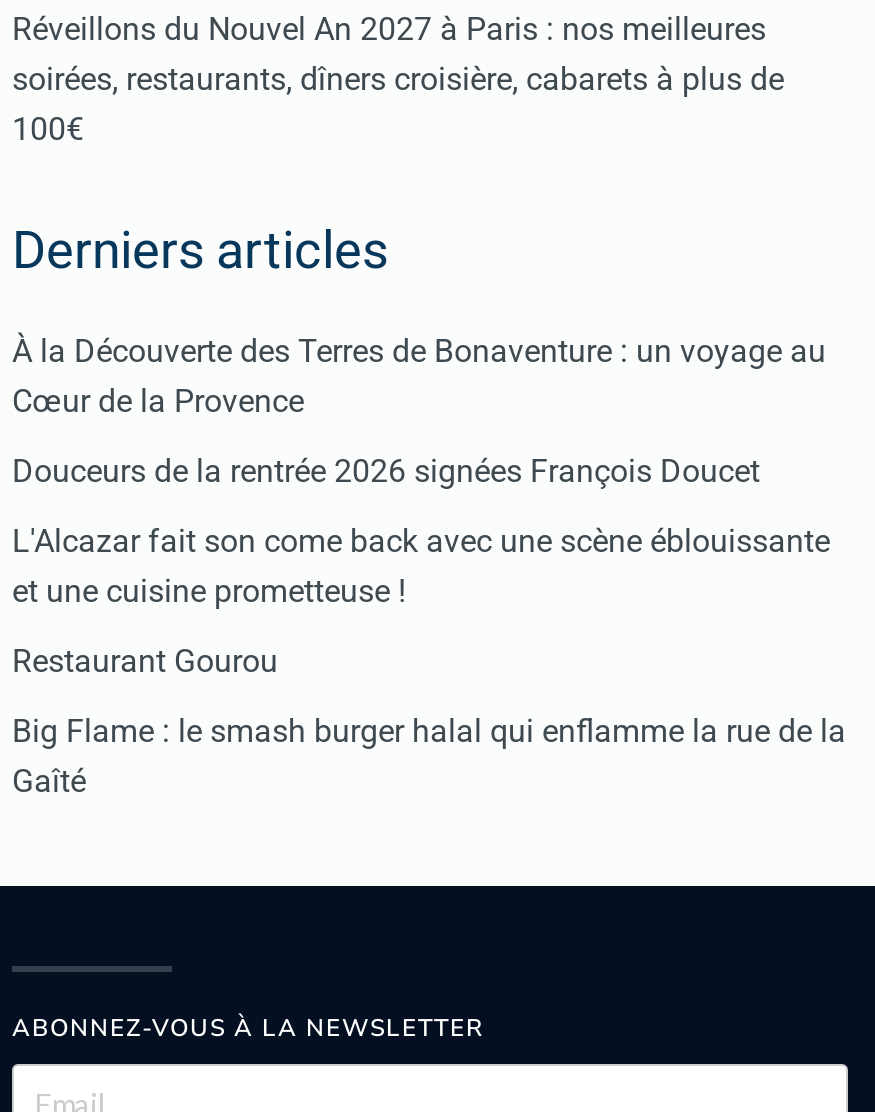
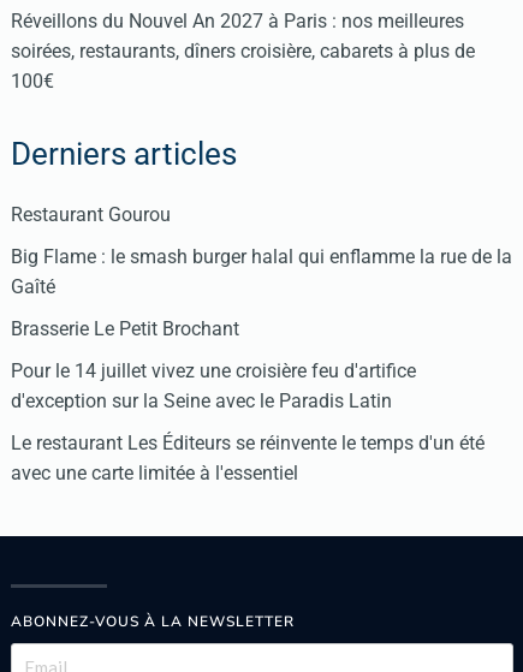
- À la Découverte des Terres de Bonaventure : un voyage au
- Cœur de la Provence
- Douceurs de la rentrée 2026 signées François Doucet
- L'Alcazar fait son come back avec une scène éblouissante
- et une cuisine prometteuse !

moved up: Restaurant Gourou | Big Flame : le smash burger halal qui enflamme la rue de la | Gaîté

+ Brasserie Le Petit Brochant
+ Pour le 14 juillet vivez une croisière feu d'artifice
+ d'exception sur la Seine avec le Paradis Latin
+ Le restaurant Les Éditeurs se réinvente le temps d'un été
+ avec une carte limitée à l'essentiel
